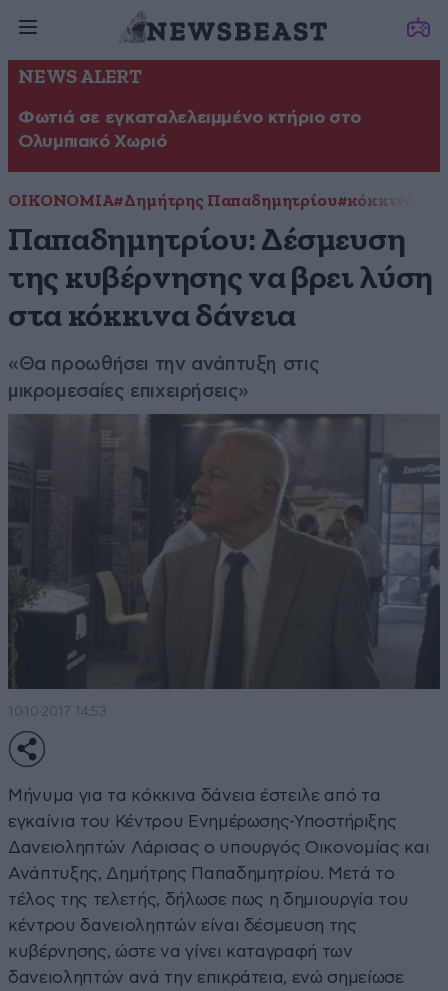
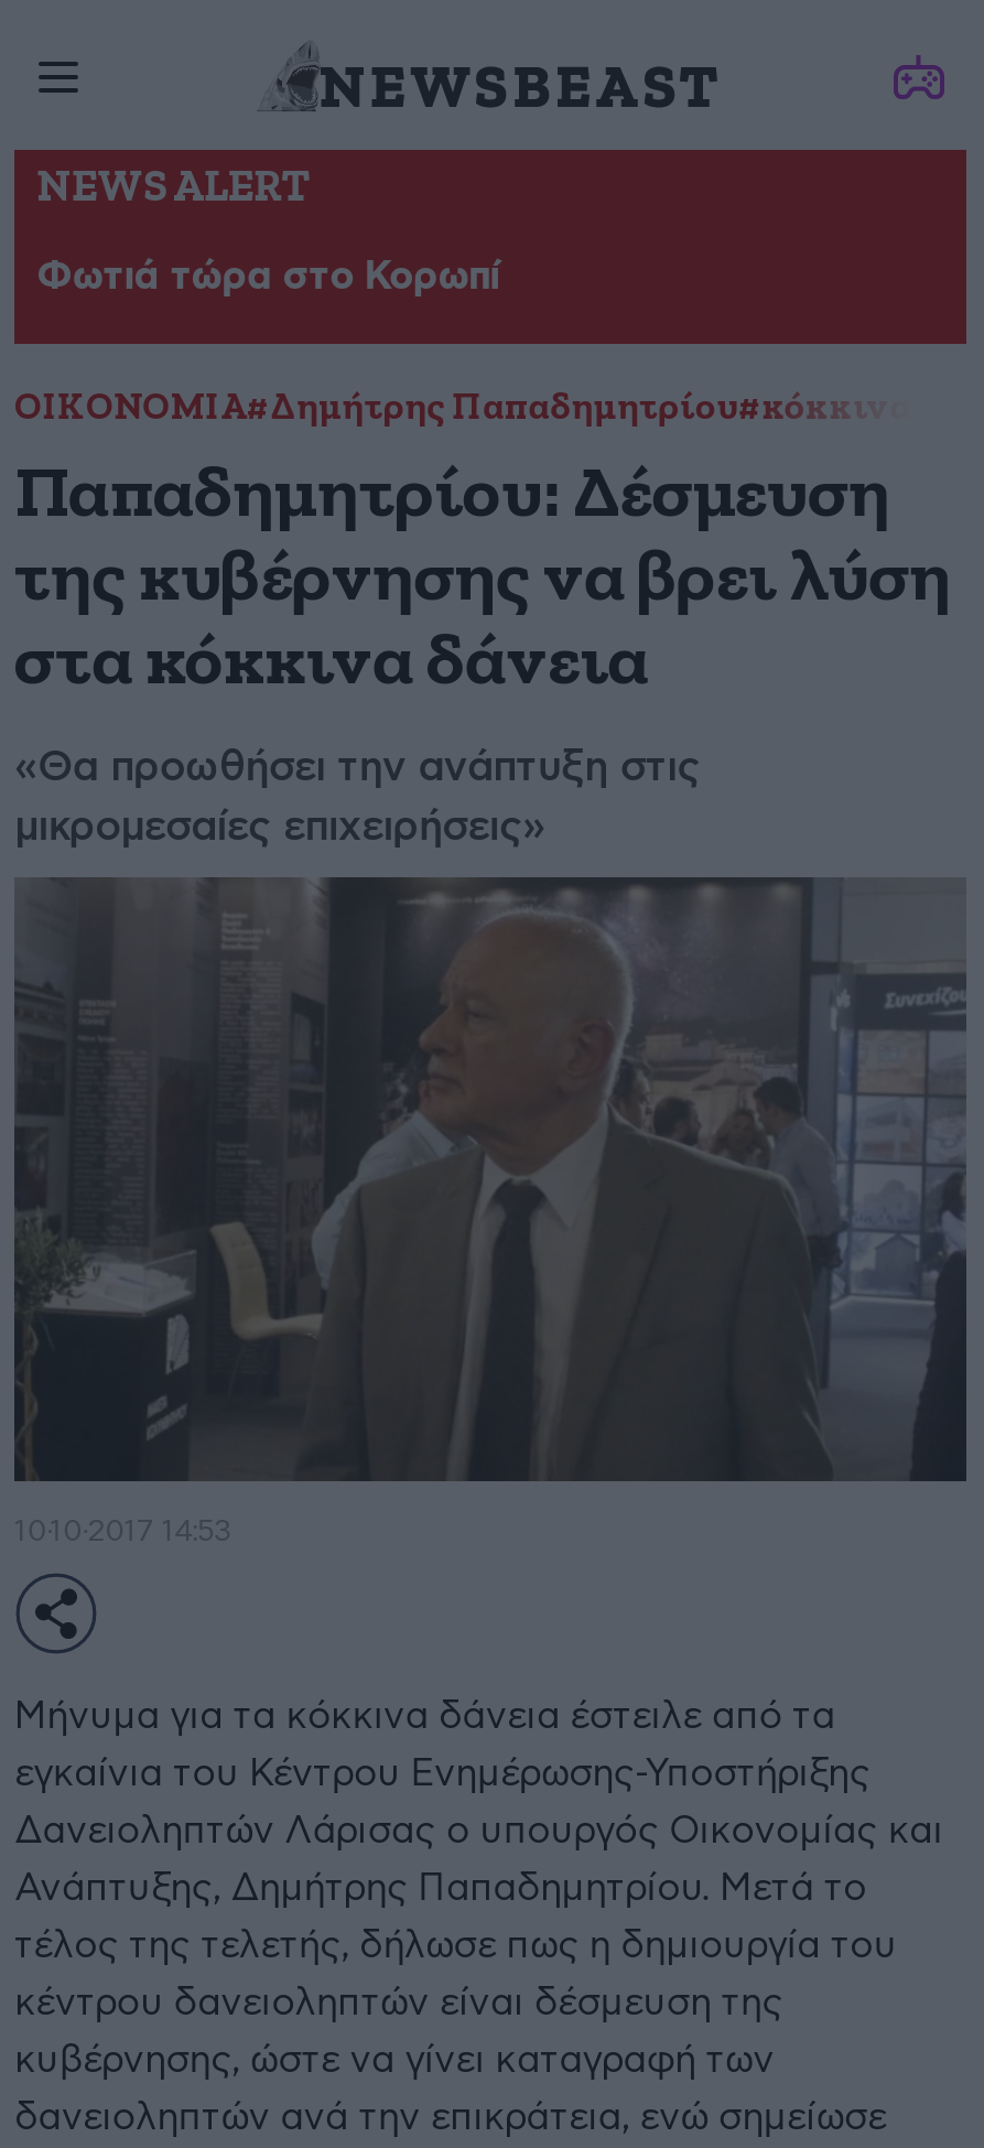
- Φωτιά σε εγκαταλελειμμένο κτήριο στο
- Ολυμπιακό Χωριό
+ Φωτιά τώρα στο Κορωπί
